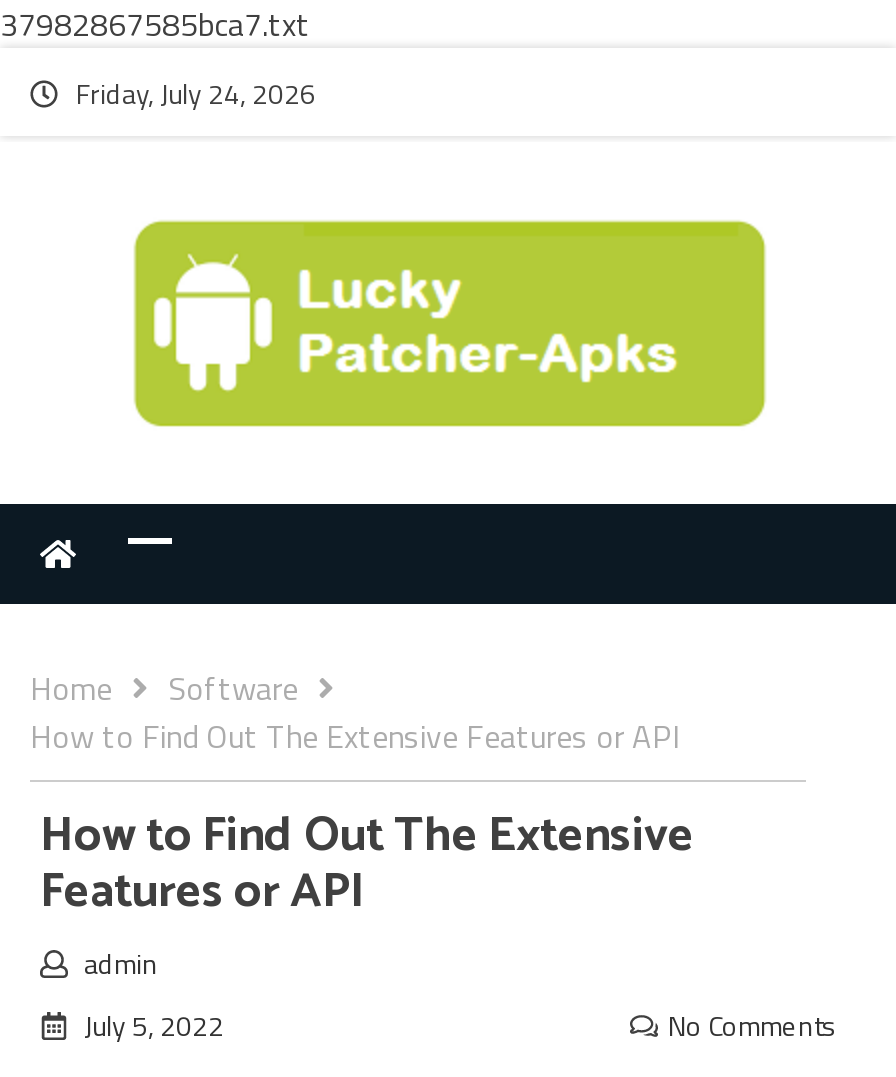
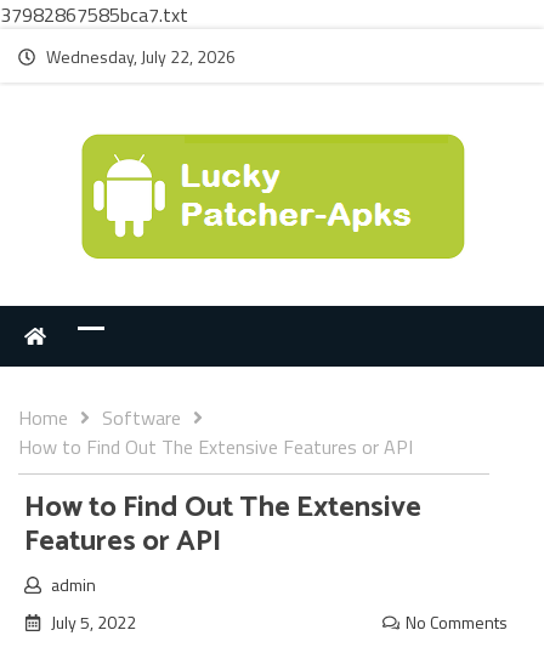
- Friday, July 24, 2026
+ Wednesday, July 22, 2026
